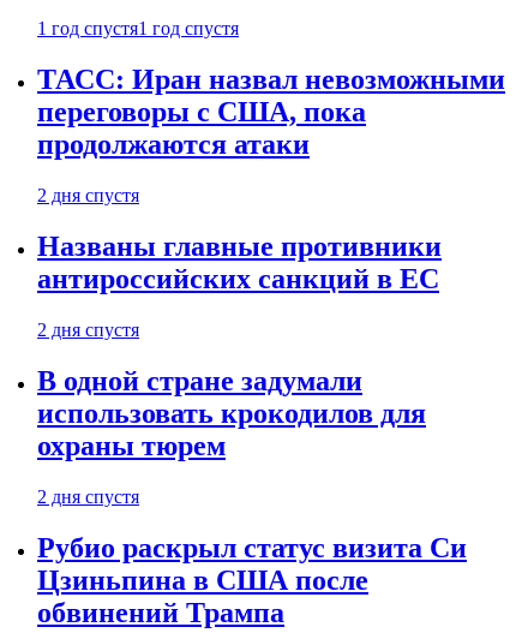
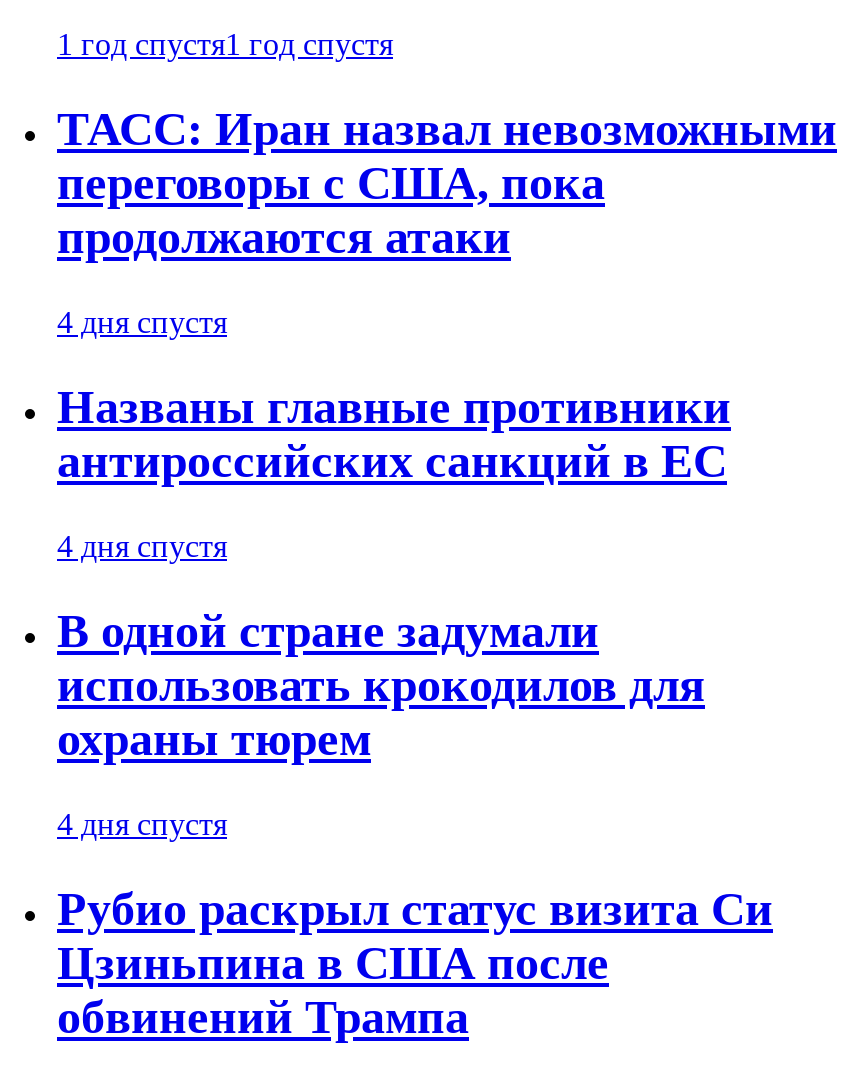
- 2 дня спустя
+ 4 дня спустя

- 2 дня спустя
+ 4 дня спустя

- 2 дня спустя
+ 4 дня спустя
